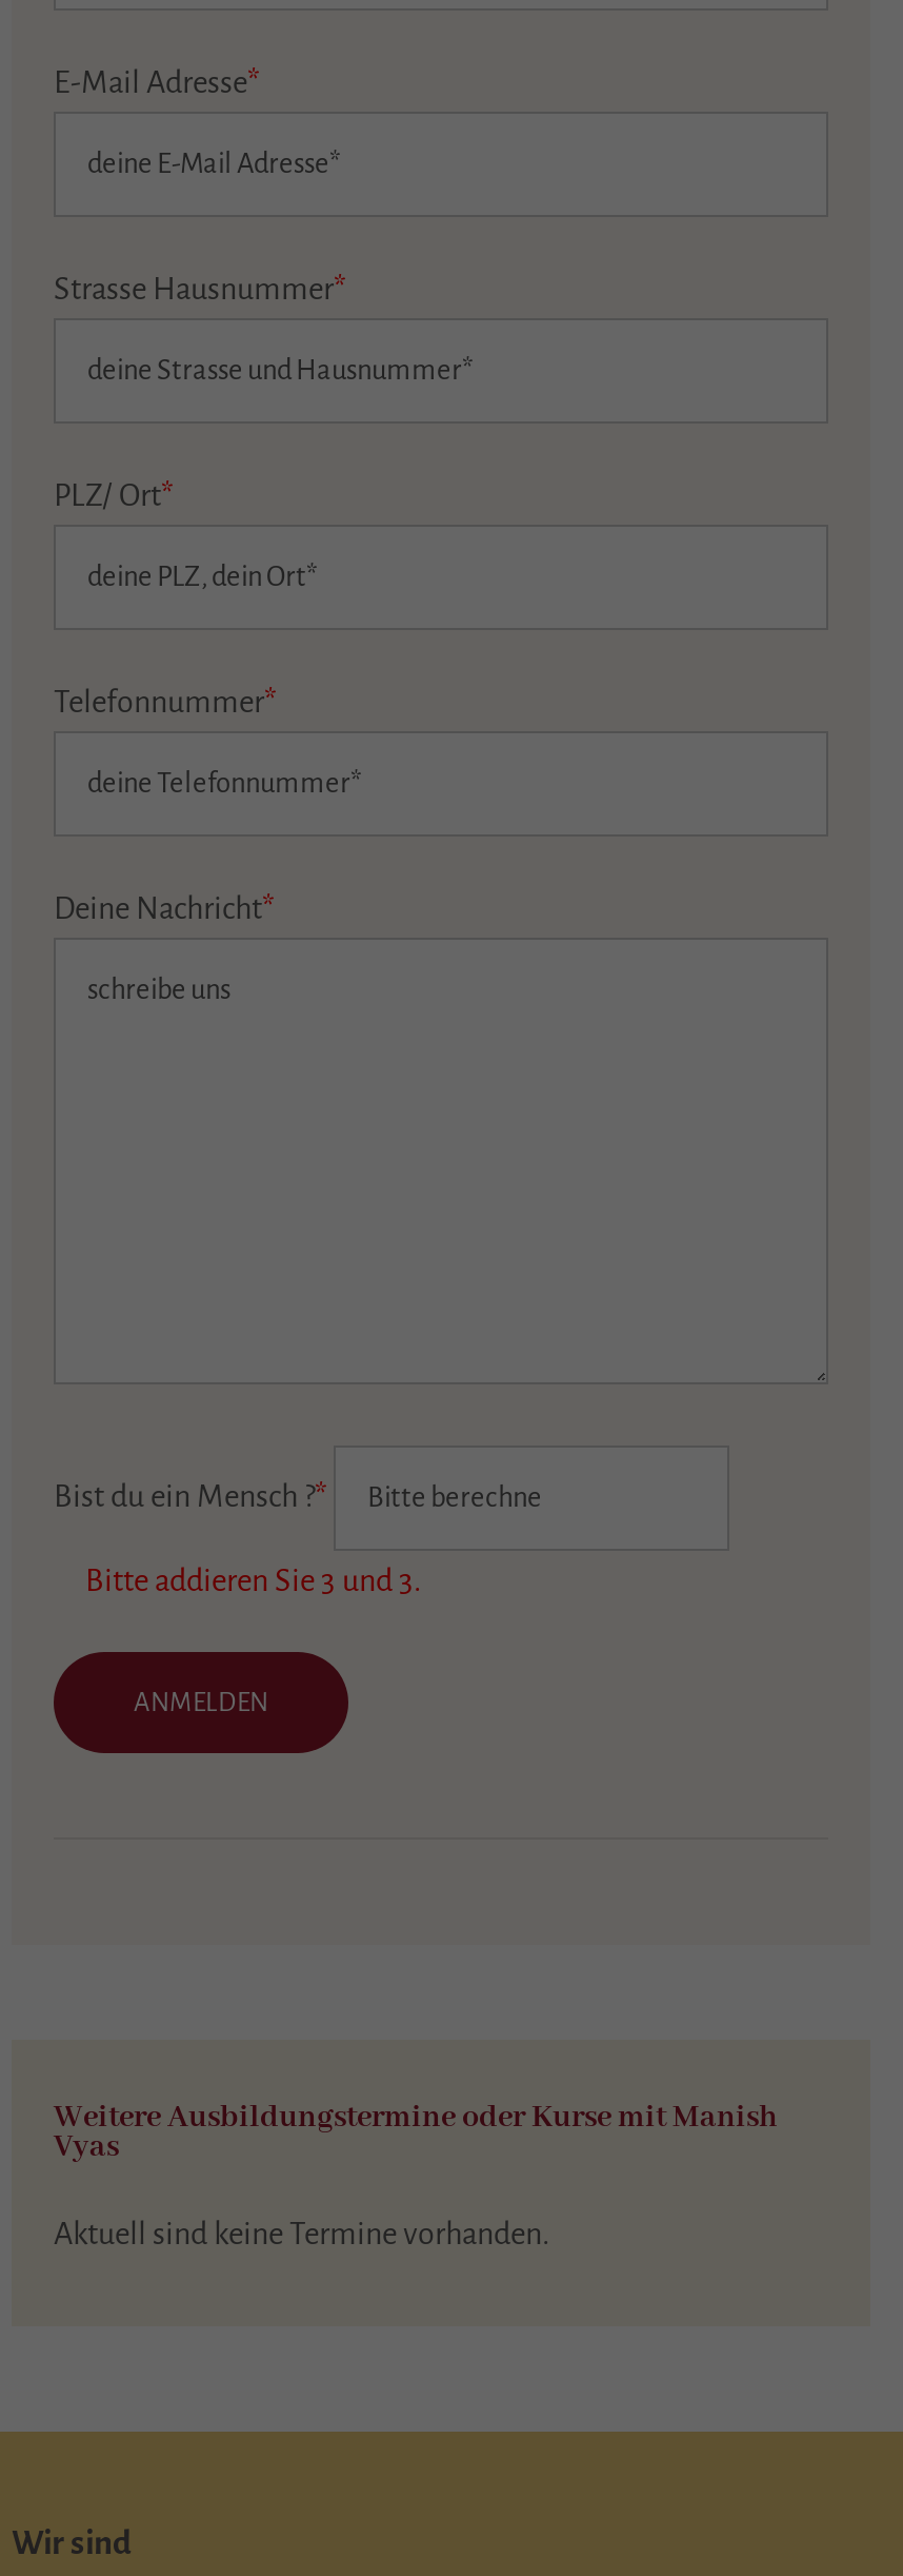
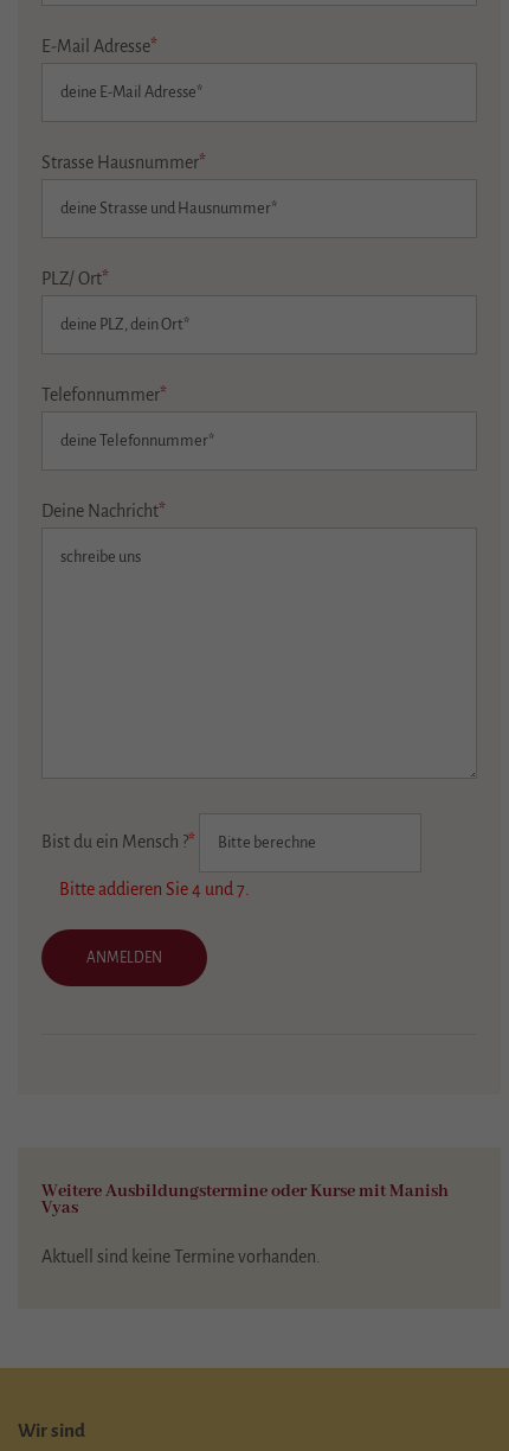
- Bitte addieren Sie 3 und 3.
+ Bitte addieren Sie 4 und 7.
